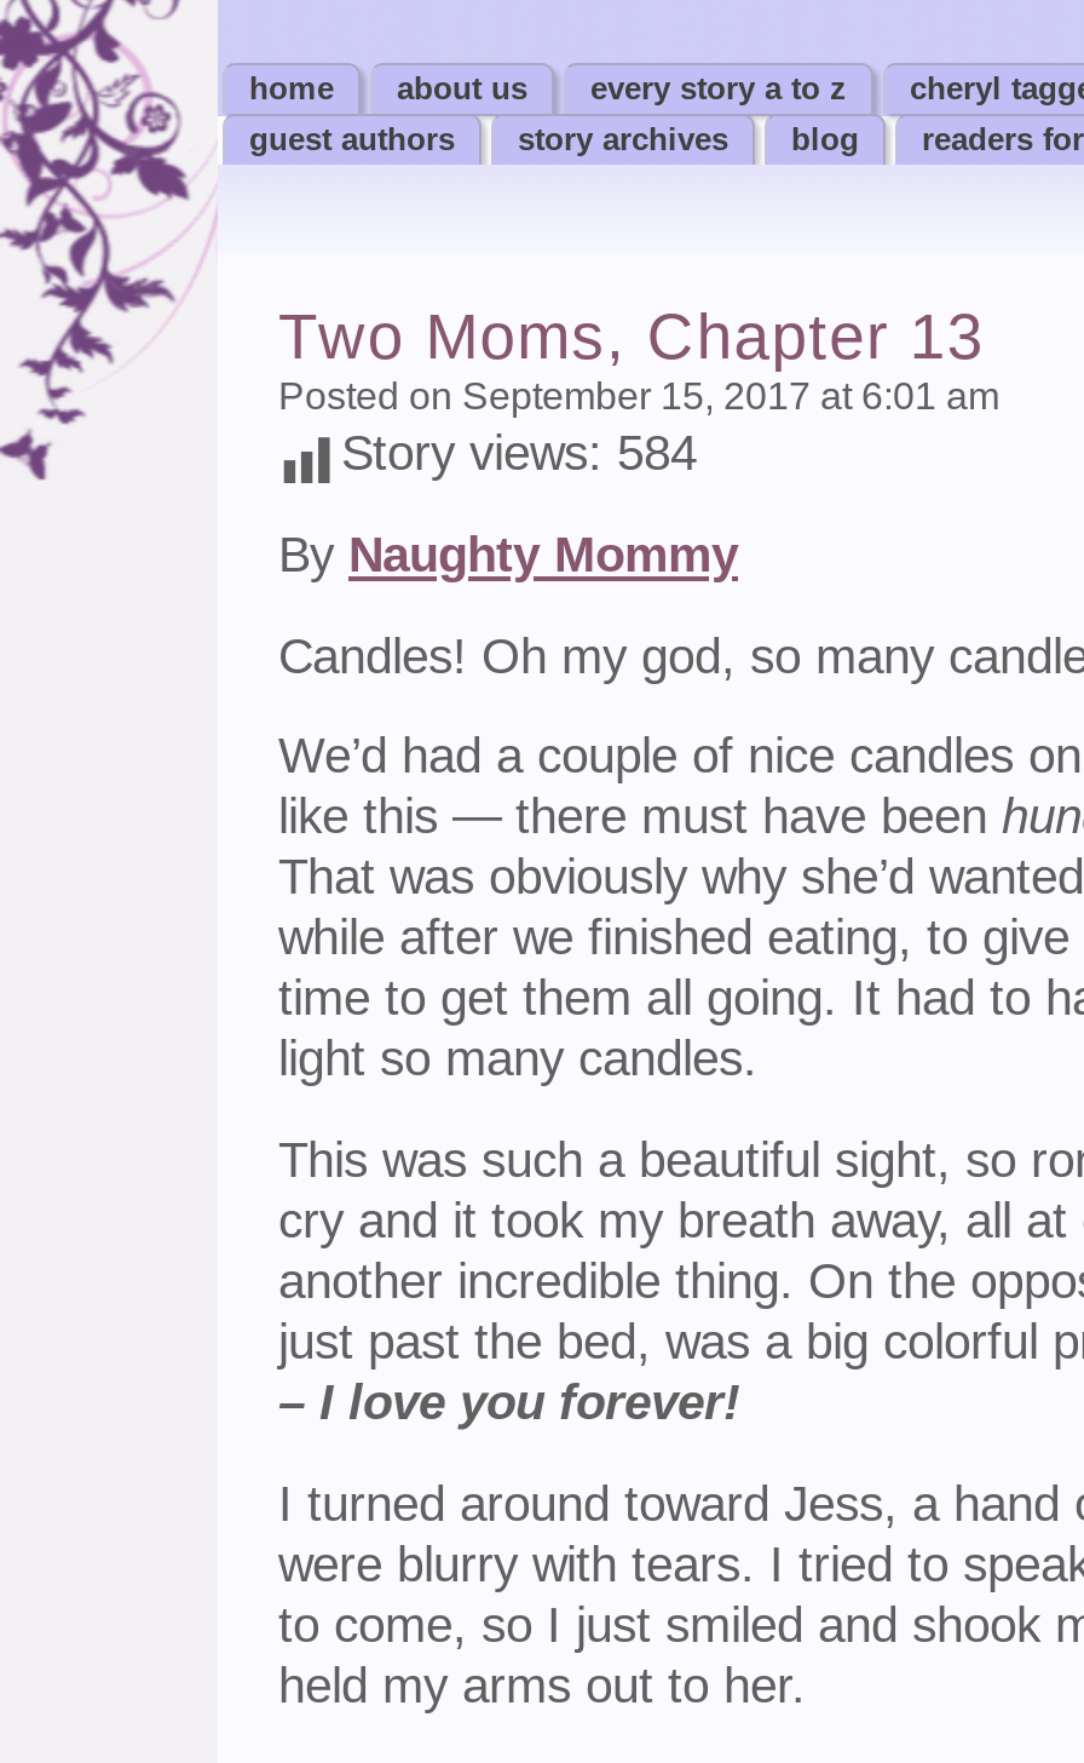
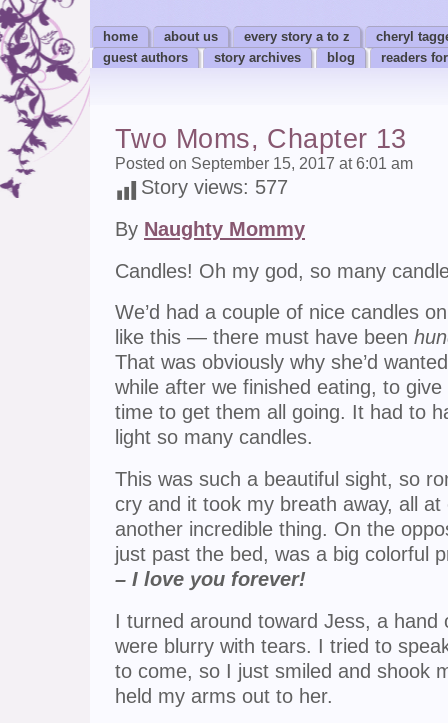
- Story views: 584
+ Story views: 577
